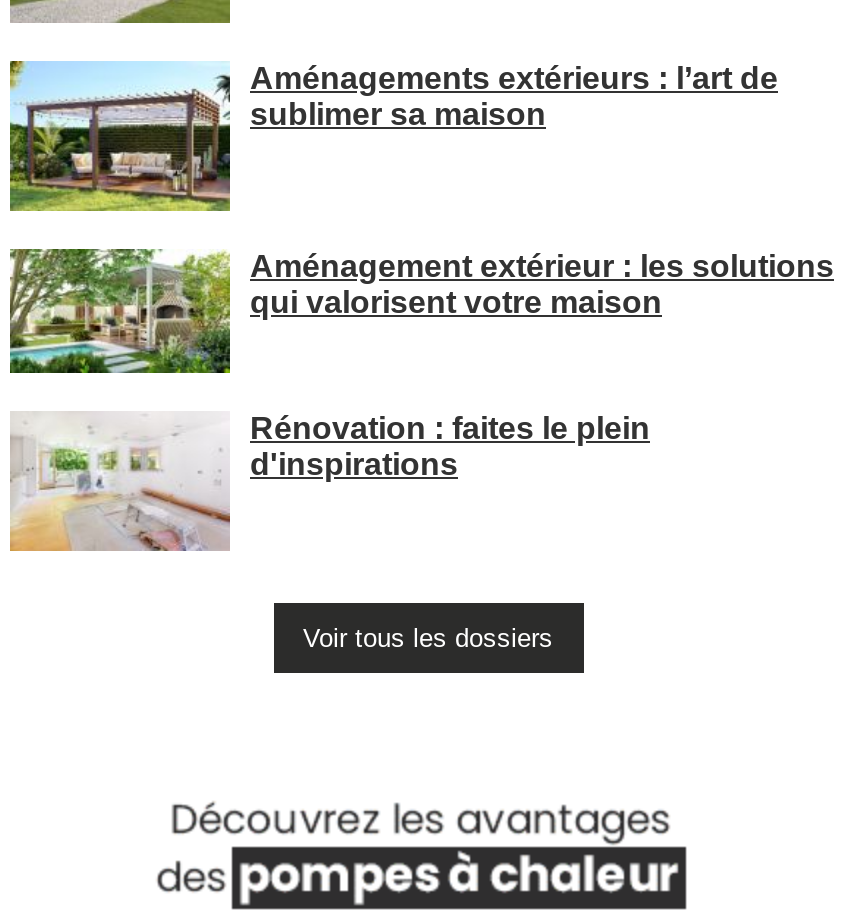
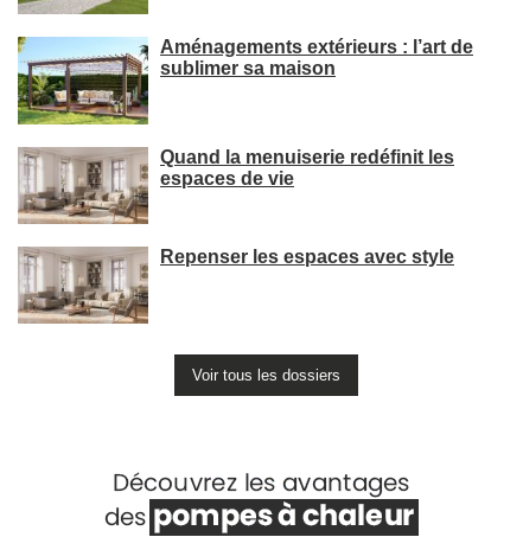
- [image]
- Aménagement extérieur : les solutions
- qui valorisent votre maison
+ [image]
+ Quand la menuiserie redéfinit les
+ espaces de vie

- [image]
- Rénovation : faites le plein
- d'inspirations
+ [image]
+ Repenser les espaces avec style
